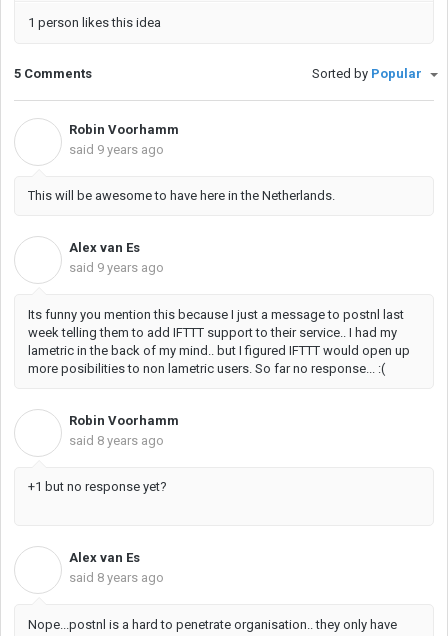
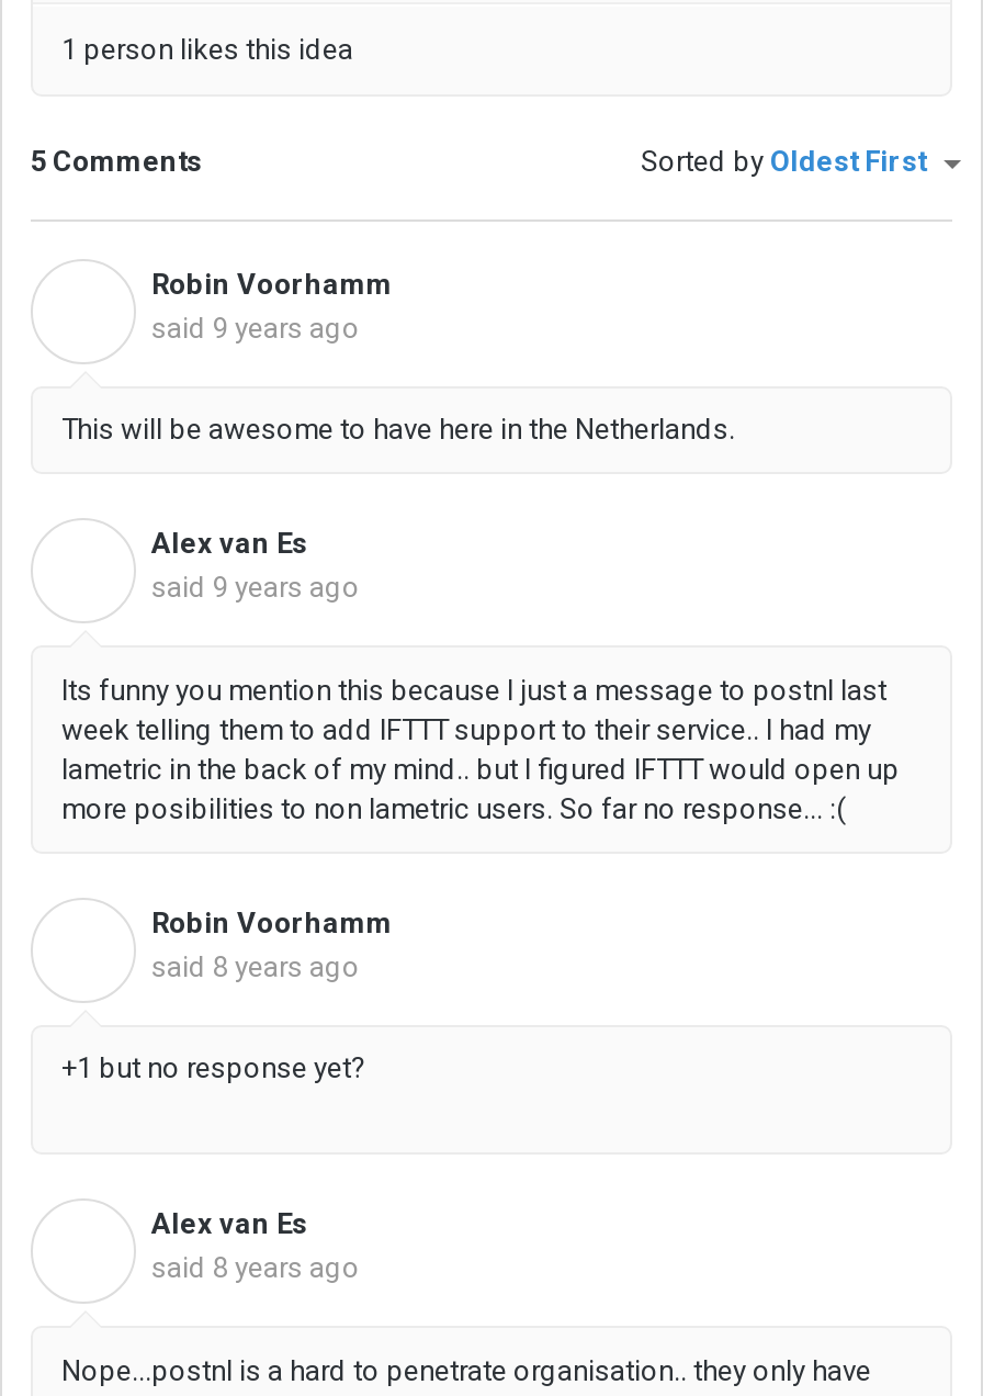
- Sorted by Popular
+ Sorted by Oldest First
